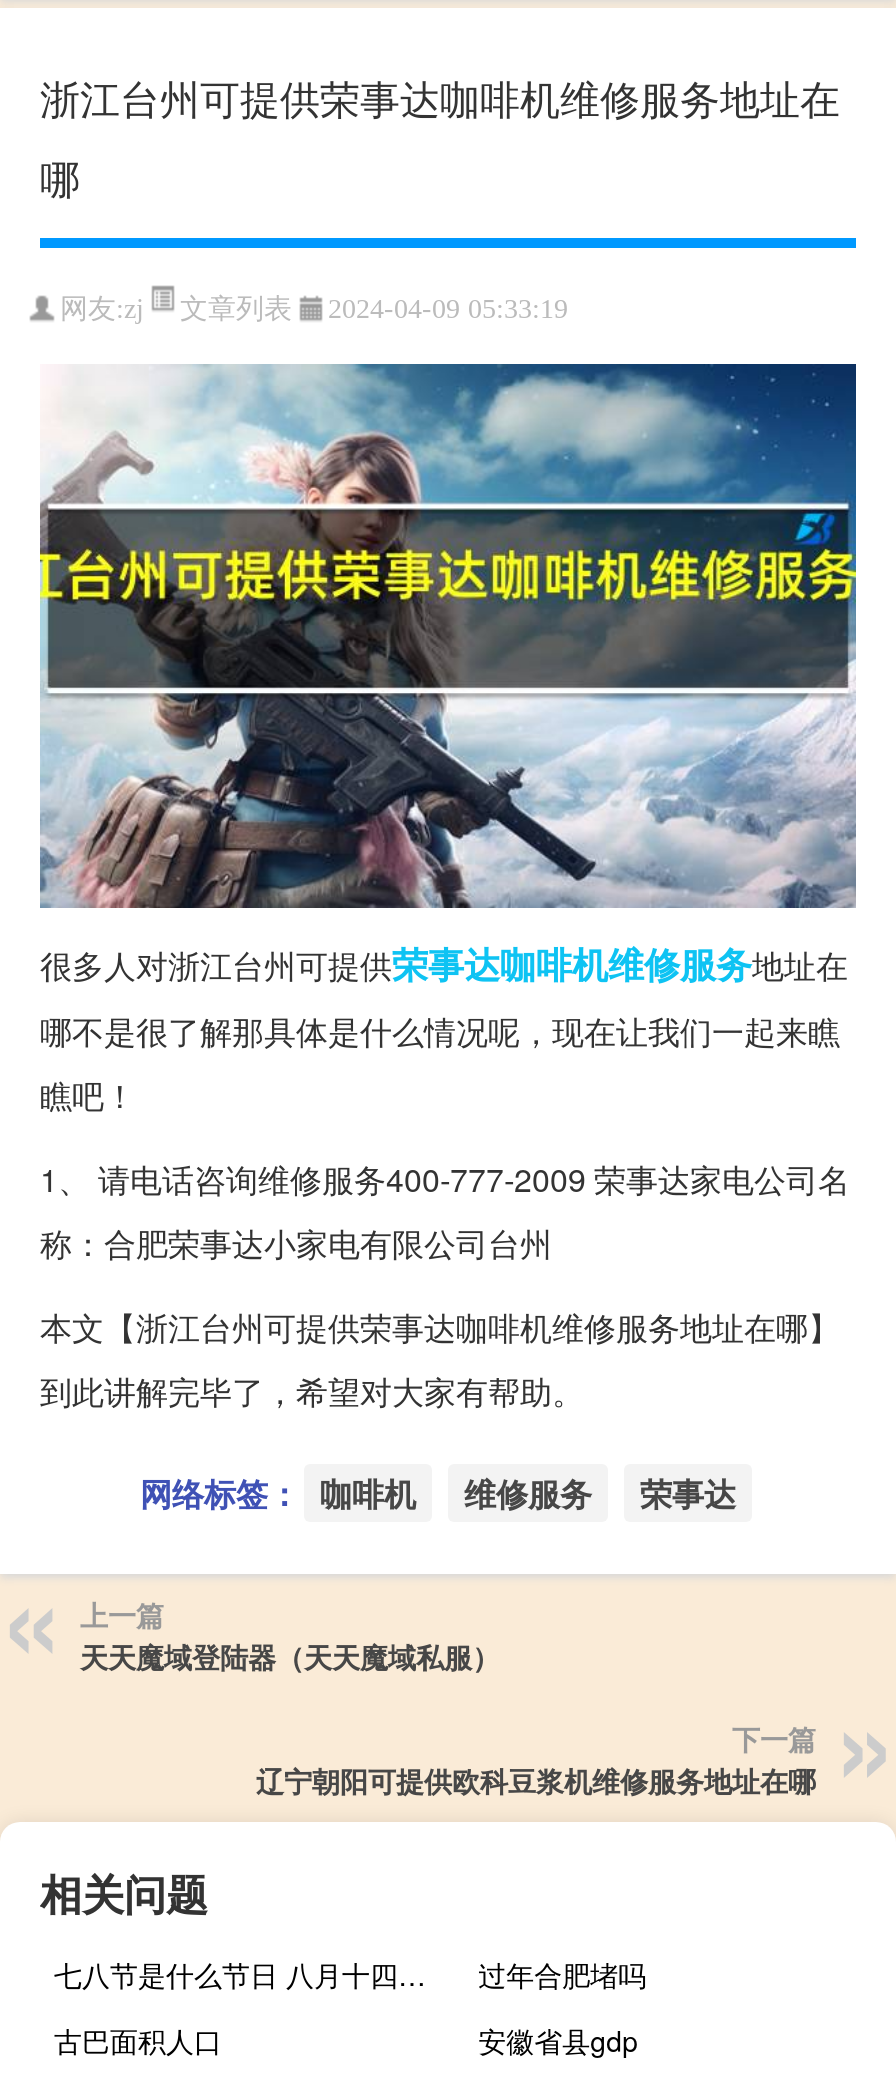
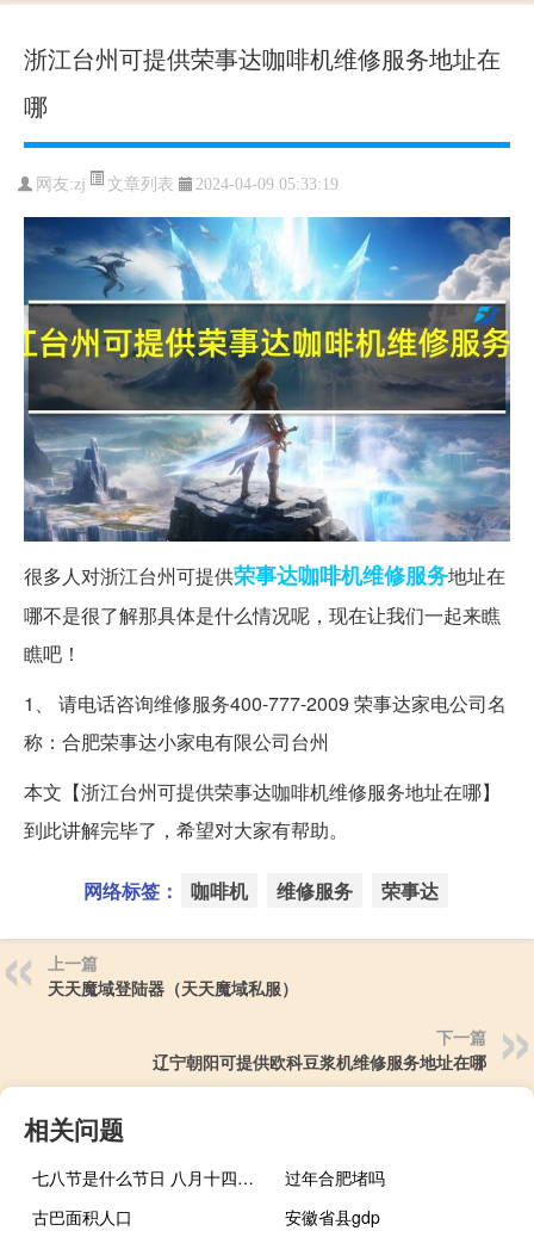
- [image]
+ [image]
